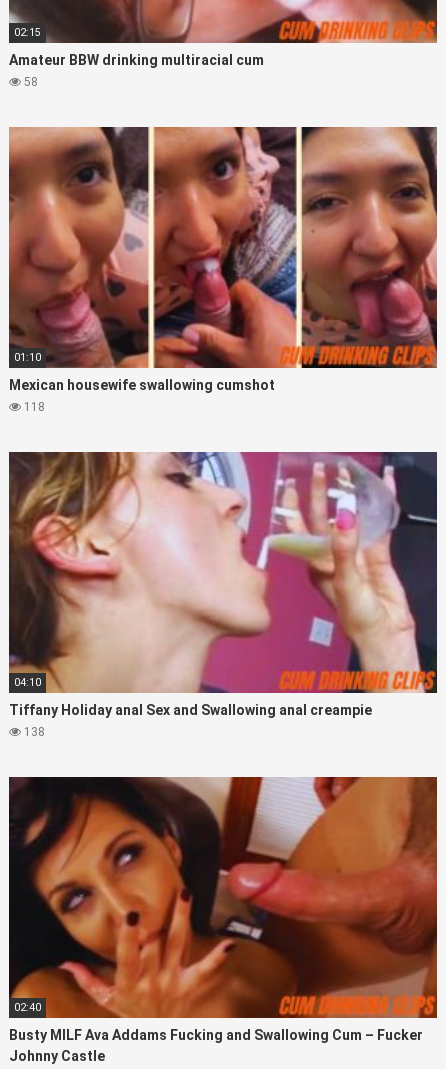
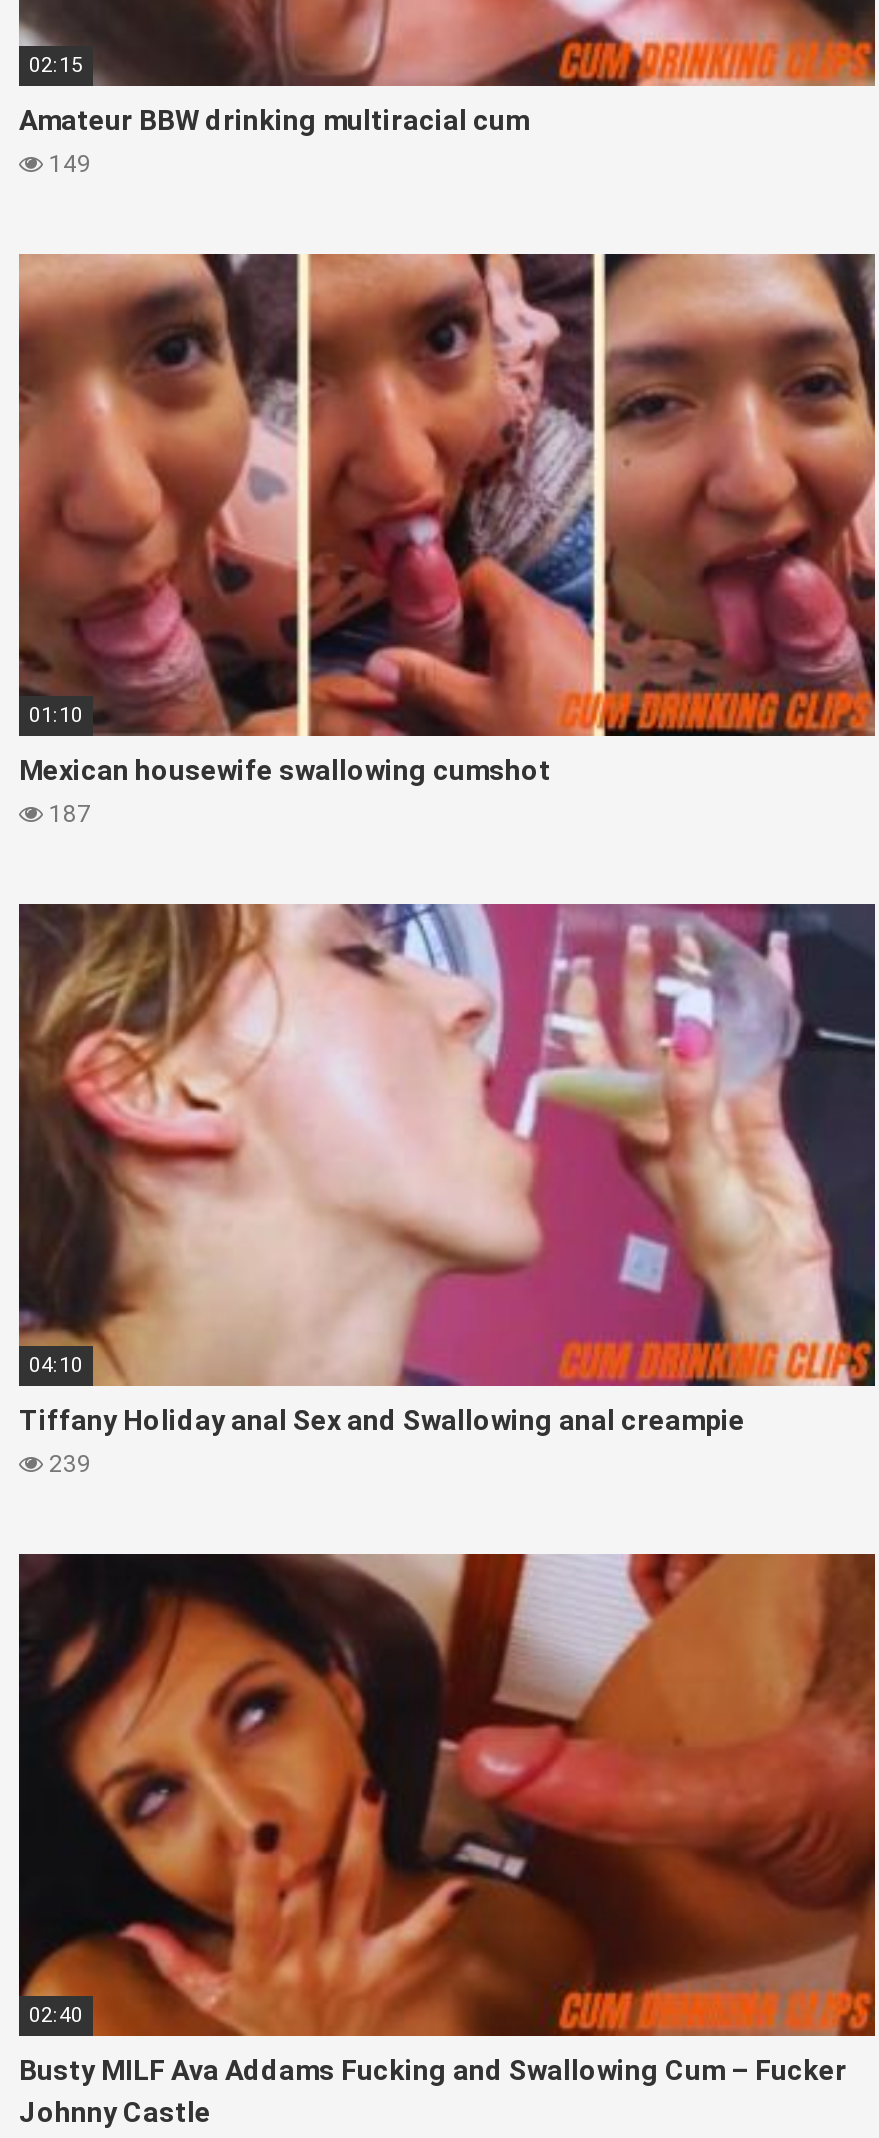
- 58
+ 149

- 118
+ 187

- 138
+ 239
